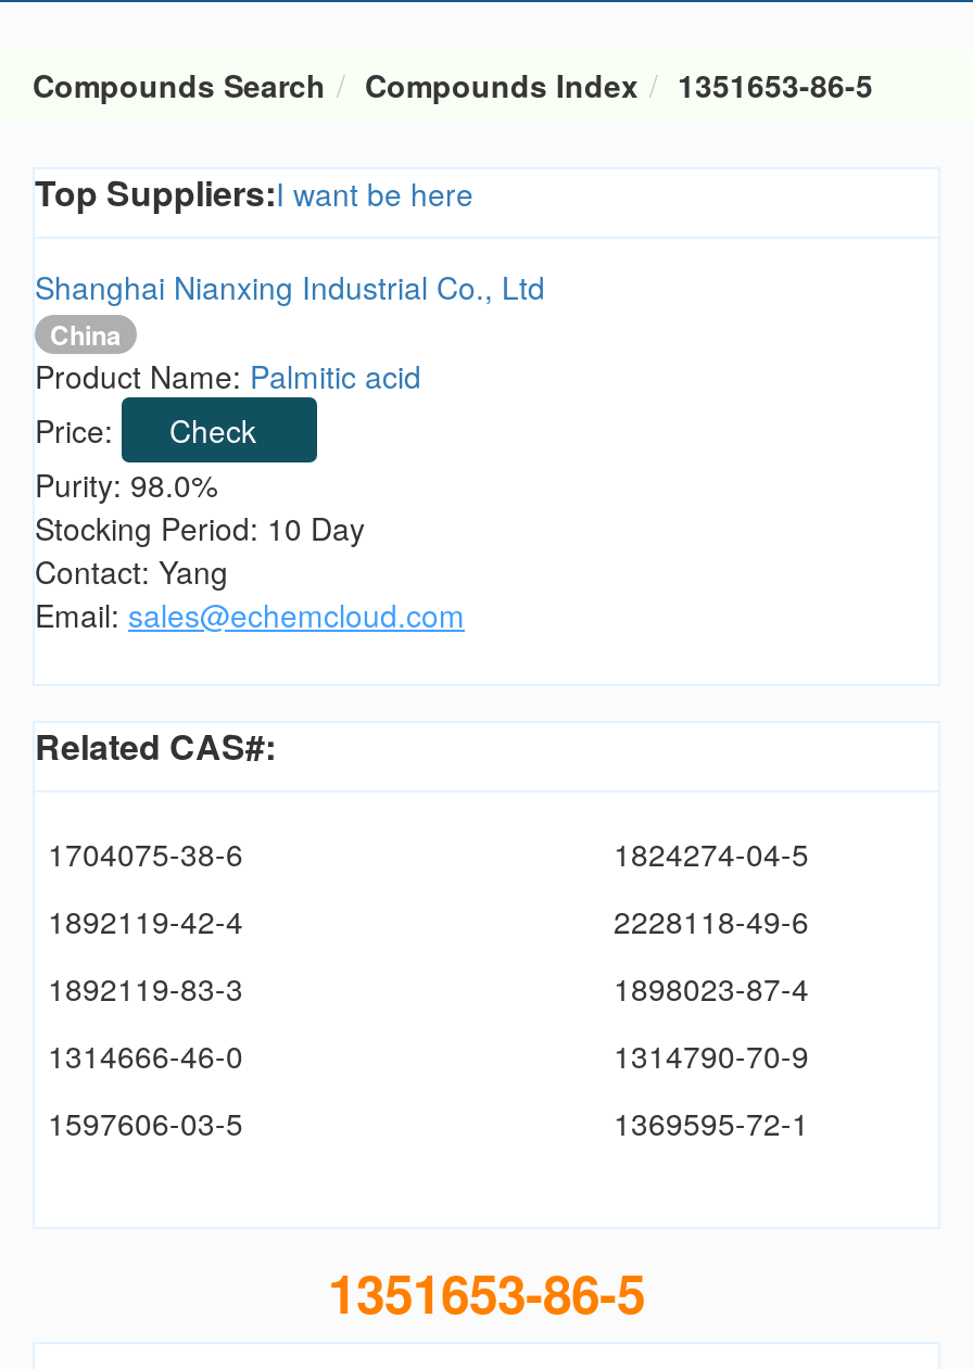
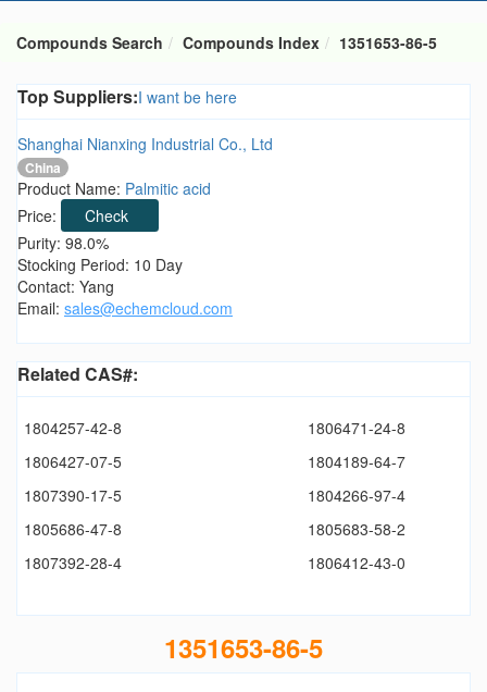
- 1704075-38-6
+ 1804257-42-8

- 1824274-04-5
+ 1806471-24-8

- 1892119-42-4
+ 1806427-07-5

- 2228118-49-6
+ 1804189-64-7

- 1892119-83-3
+ 1807390-17-5

- 1898023-87-4
+ 1804266-97-4

- 1314666-46-0
+ 1805686-47-8

- 1314790-70-9
+ 1805683-58-2

- 1597606-03-5
+ 1807392-28-4

- 1369595-72-1
+ 1806412-43-0
